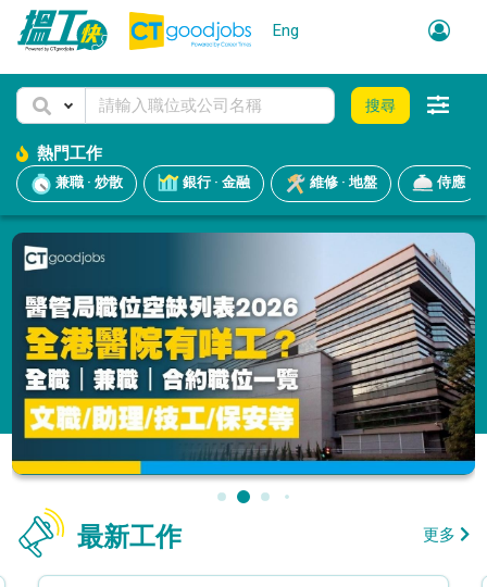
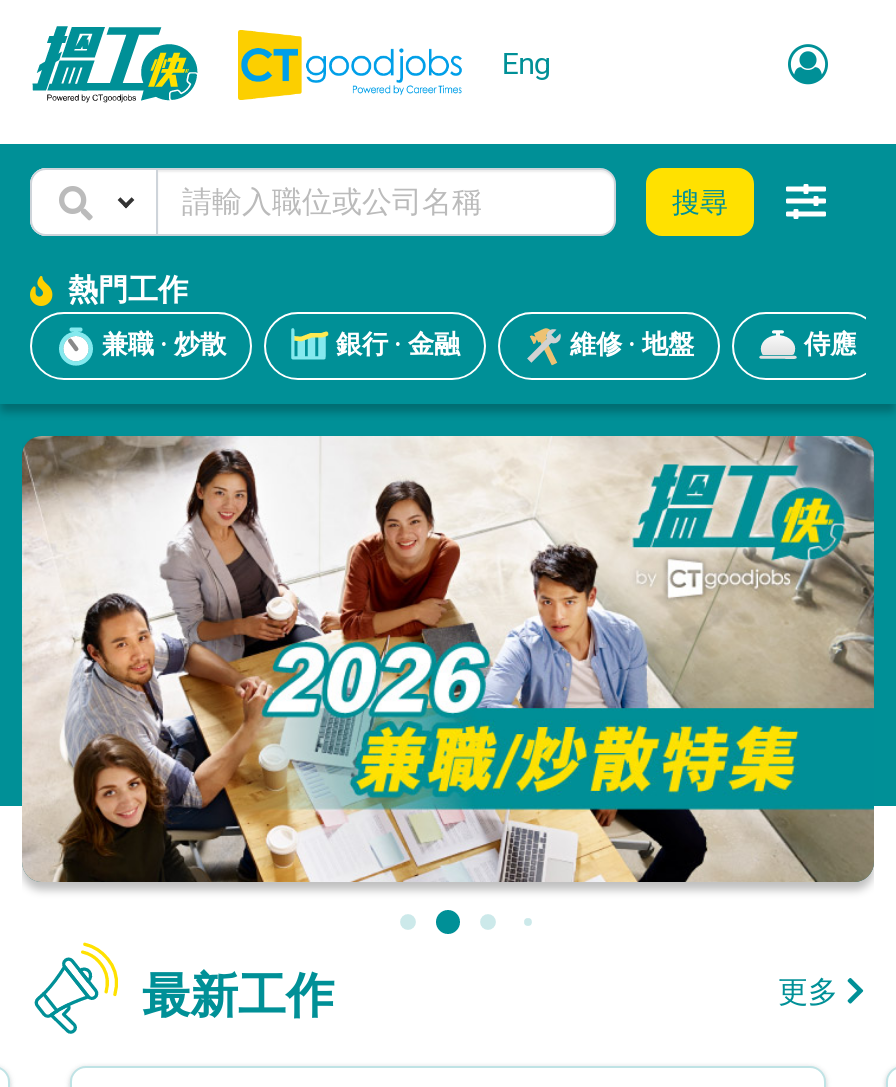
- [image]
+ [image]
